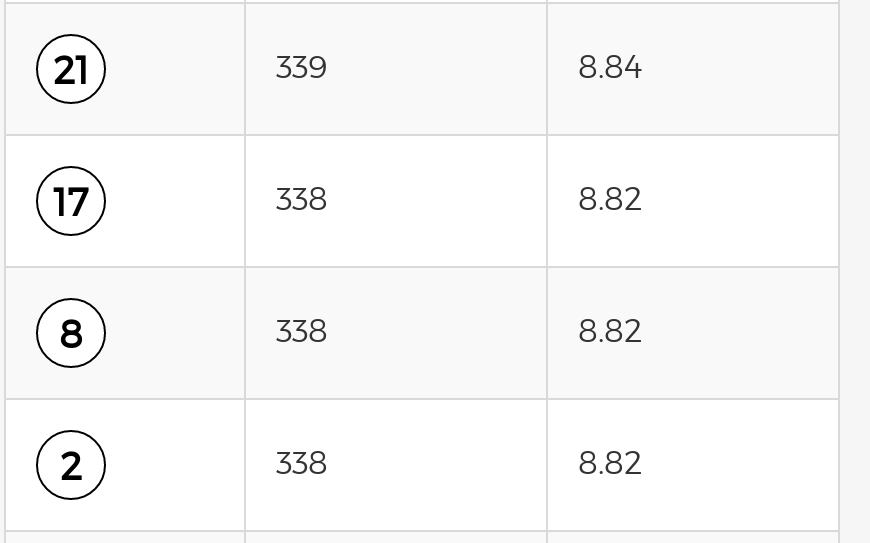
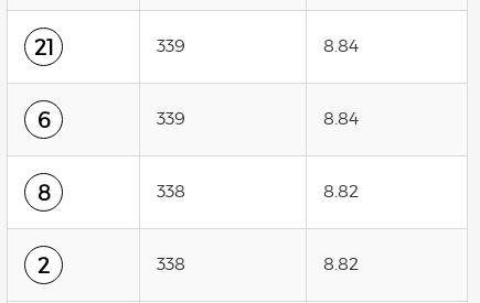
- 17
+ 6

- 338
+ 339

- 8.82
+ 8.84
